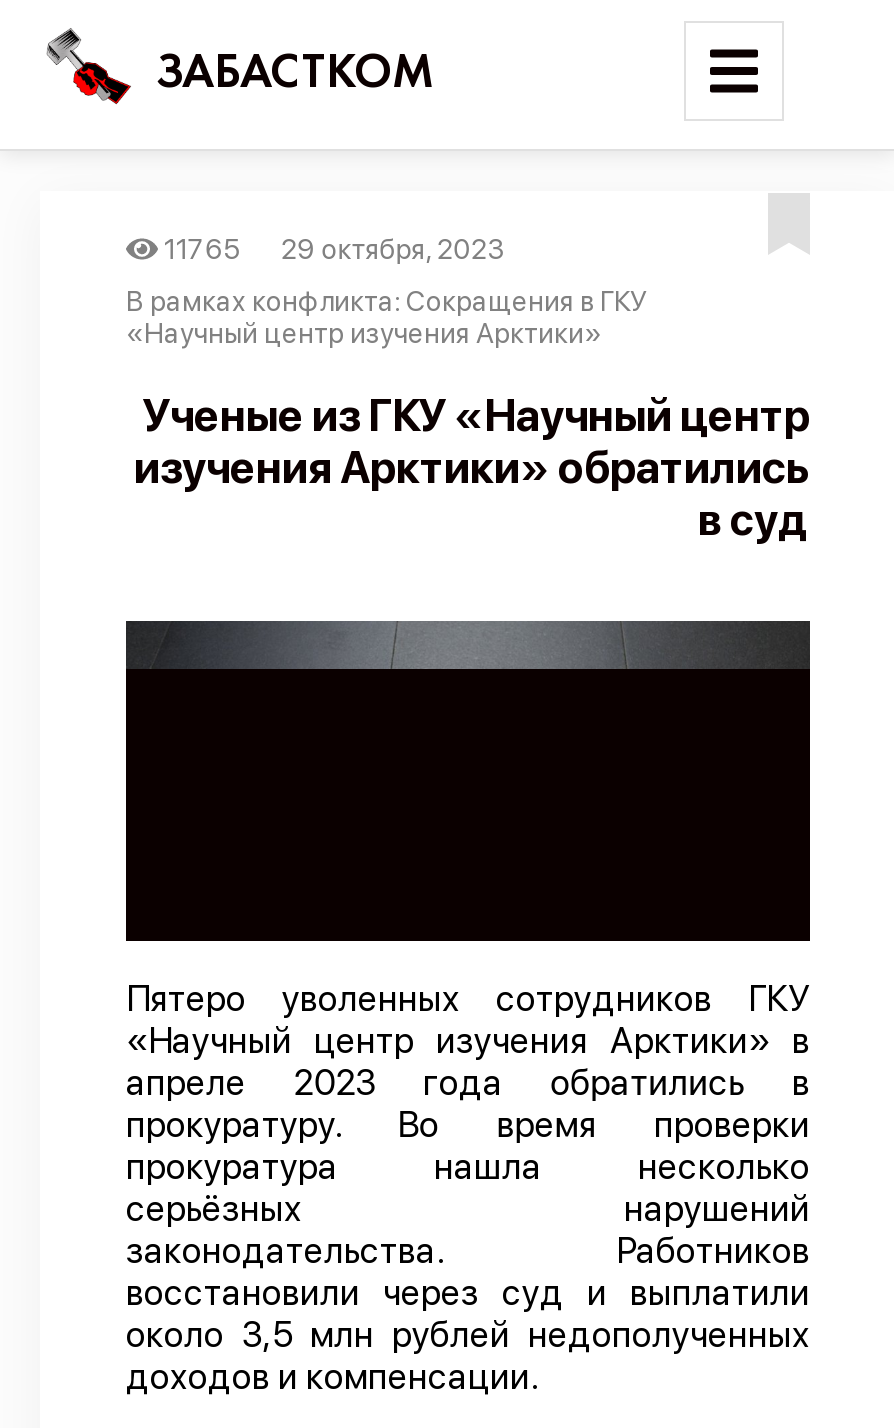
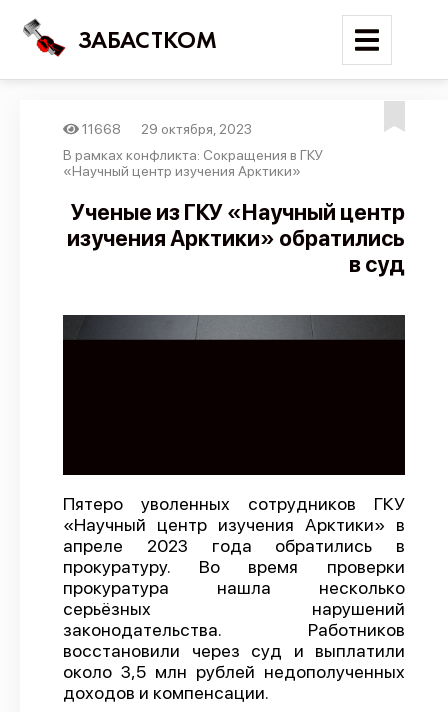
- 11765 29 октября, 2023
+ 11668 29 октября, 2023
